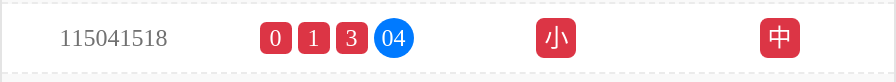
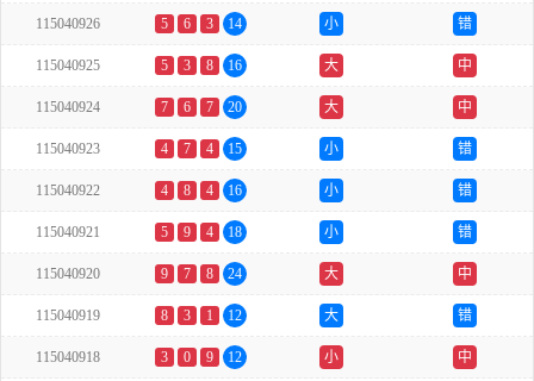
- 115041518
+ 115040926

- 0
+ 5

- 1
+ 6

- 04
+ 14
+ 小
+ 错
+ 115040925
+ 5
+ 3
+ 8
+ 16
+ 大
+ 中
+ 115040924
+ 7
+ 6
+ 7
+ 20
+ 大
+ 中
+ 115040923
+ 4
+ 7
+ 4
+ 15
+ 小
+ 错
+ 115040922
+ 4
+ 8
+ 4
+ 16
+ 小
+ 错
+ 115040921
+ 5
+ 9
+ 4
+ 18
+ 小
+ 错
+ 115040920
+ 9
+ 7
+ 8
+ 24
+ 大
+ 中
+ 115040919
+ 8
+ 3
+ 1
+ 12
+ 大
+ 错
+ 115040918
+ 3
+ 0
+ 9
+ 12
